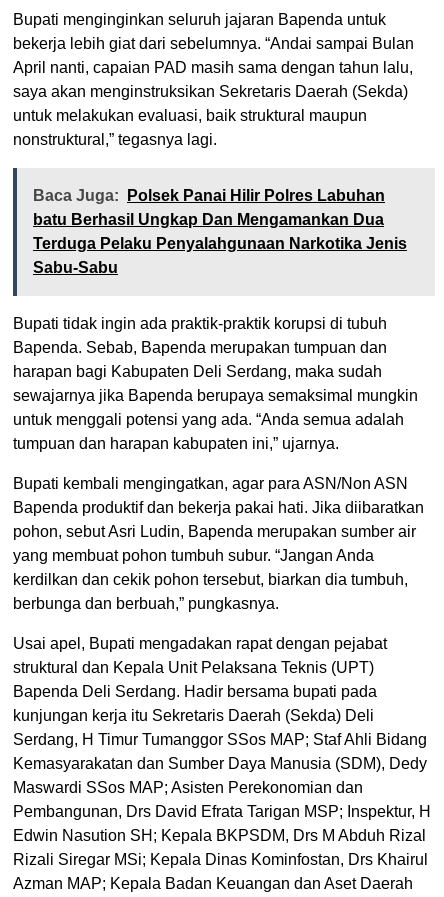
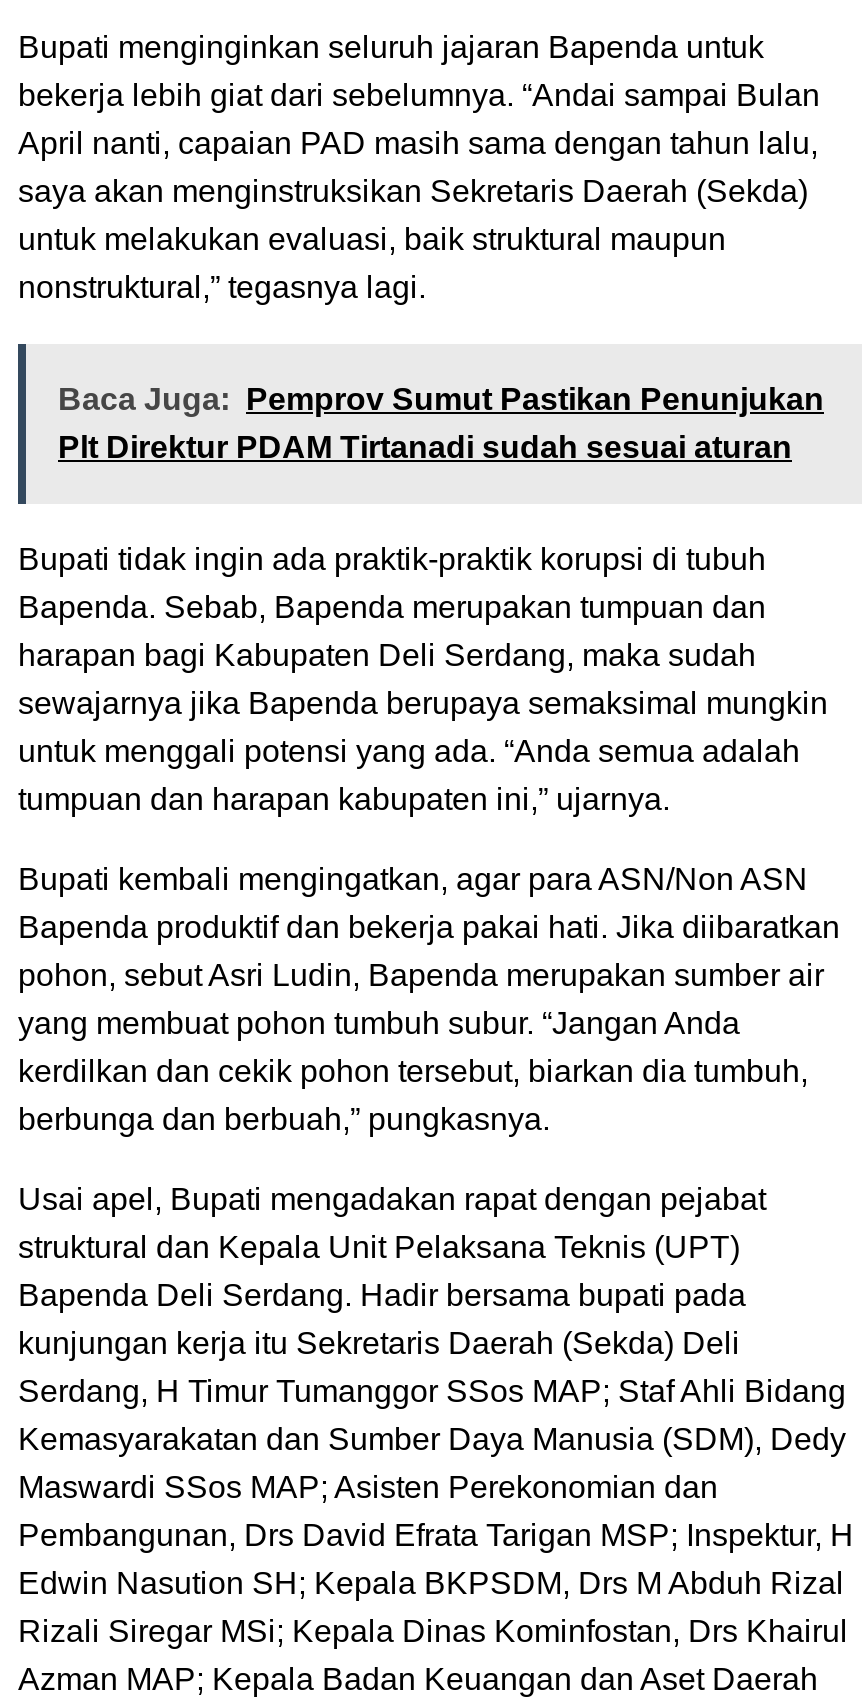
- Baca Juga: Polsek Panai Hilir Polres Labuhan
- batu Berhasil Ungkap Dan Mengamankan Dua
- Terduga Pelaku Penyalahgunaan Narkotika Jenis
- Sabu-Sabu
+ Baca Juga: Pemprov Sumut Pastikan Penunjukan
+ Plt Direktur PDAM Tirtanadi sudah sesuai aturan
